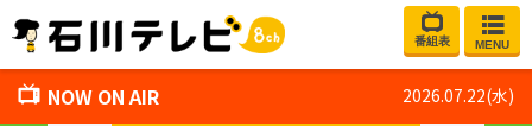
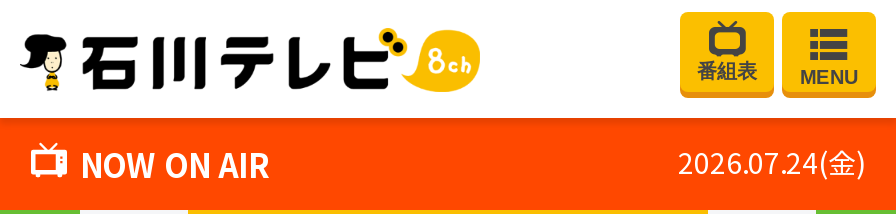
- 2026.07.22(水)
+ 2026.07.24(金)
